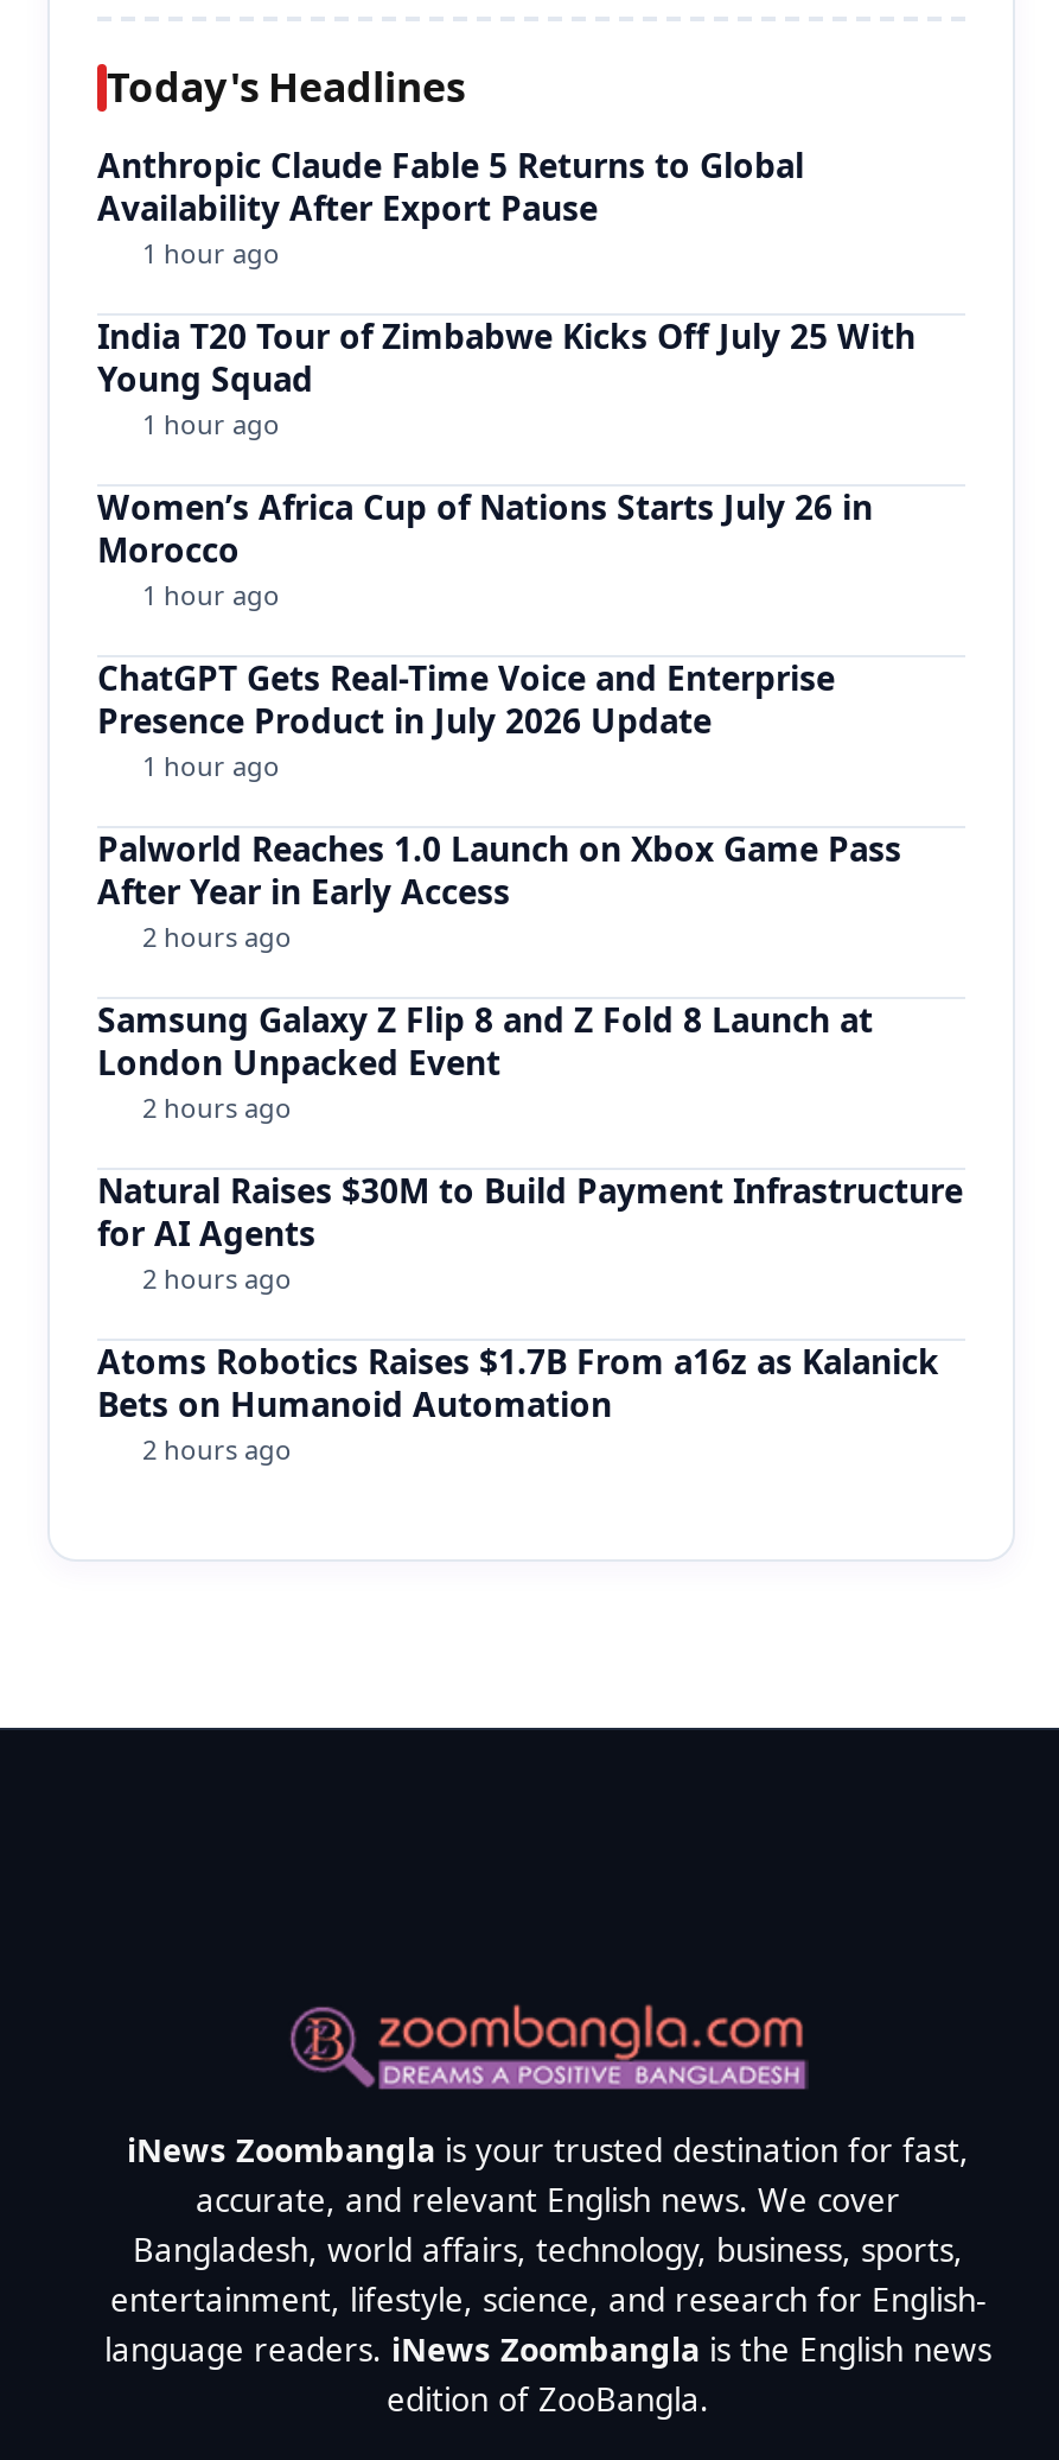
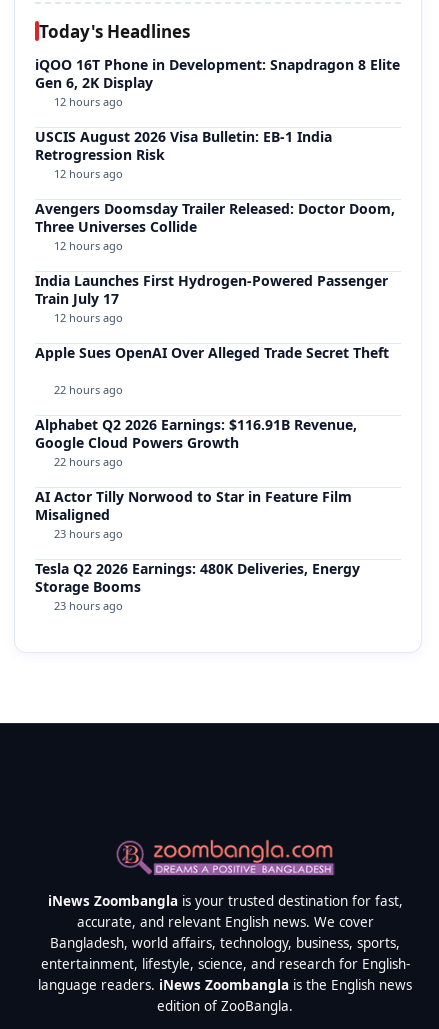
- Anthropic Claude Fable 5 Returns to Global
- Availability After Export Pause
- 1 hour ago
- India T20 Tour of Zimbabwe Kicks Off July 25 With
- Young Squad
- 1 hour ago
- Women’s Africa Cup of Nations Starts July 26 in
- Morocco
- 1 hour ago
- ChatGPT Gets Real-Time Voice and Enterprise
- Presence Product in July 2026 Update
- 1 hour ago
- Palworld Reaches 1.0 Launch on Xbox Game Pass
- After Year in Early Access
- 2 hours ago
- Samsung Galaxy Z Flip 8 and Z Fold 8 Launch at
- London Unpacked Event
- 2 hours ago
- Natural Raises $30M to Build Payment Infrastructure
- for AI Agents
- 2 hours ago
- Atoms Robotics Raises $1.7B From a16z as Kalanick
- Bets on Humanoid Automation
- 2 hours ago
+ iQOO 16T Phone in Development: Snapdragon 8 Elite
+ Gen 6, 2K Display
+ 12 hours ago
+ USCIS August 2026 Visa Bulletin: EB-1 India
+ Retrogression Risk
+ 12 hours ago
+ Avengers Doomsday Trailer Released: Doctor Doom,
+ Three Universes Collide
+ 12 hours ago
+ India Launches First Hydrogen-Powered Passenger
+ Train July 17
+ 12 hours ago
+ Apple Sues OpenAI Over Alleged Trade Secret Theft
+ 22 hours ago
+ Alphabet Q2 2026 Earnings: $116.91B Revenue,
+ Google Cloud Powers Growth
+ 22 hours ago
+ AI Actor Tilly Norwood to Star in Feature Film
+ Misaligned
+ 23 hours ago
+ Tesla Q2 2026 Earnings: 480K Deliveries, Energy
+ Storage Booms
+ 23 hours ago
